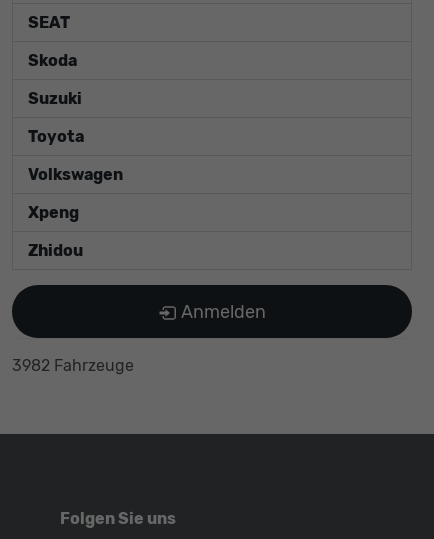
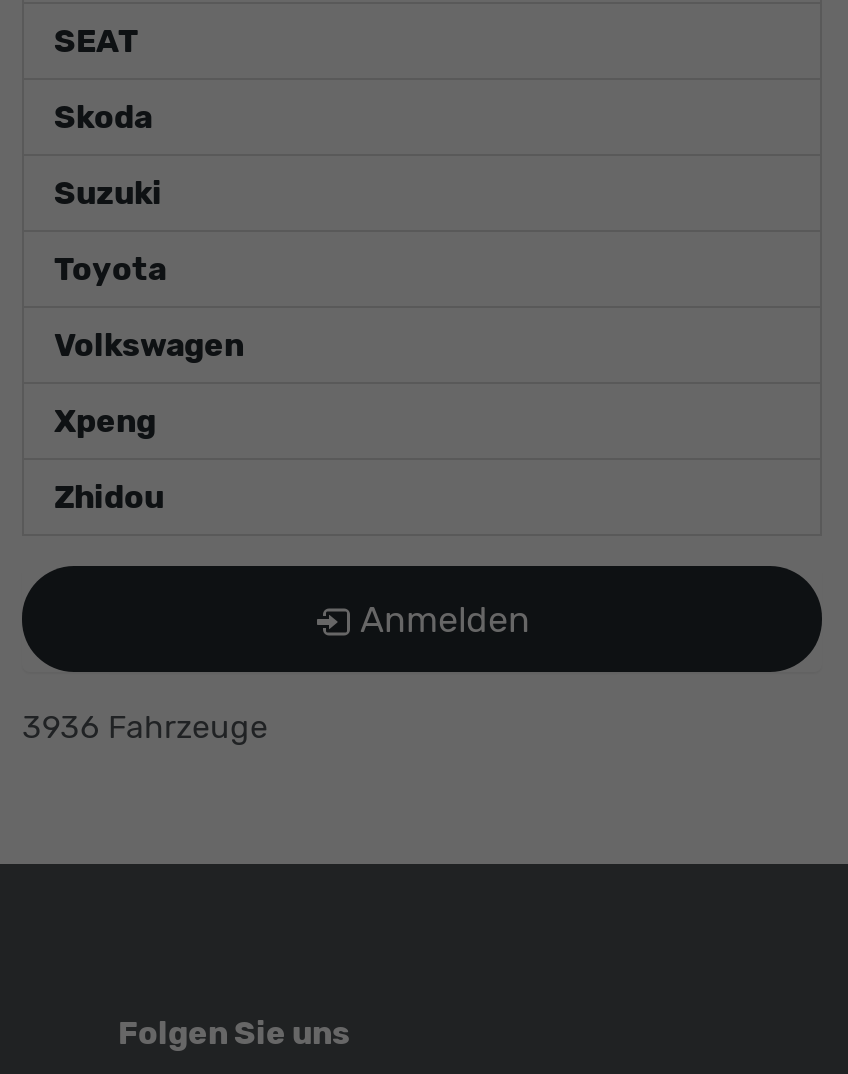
- 3982 Fahrzeuge
+ 3936 Fahrzeuge
